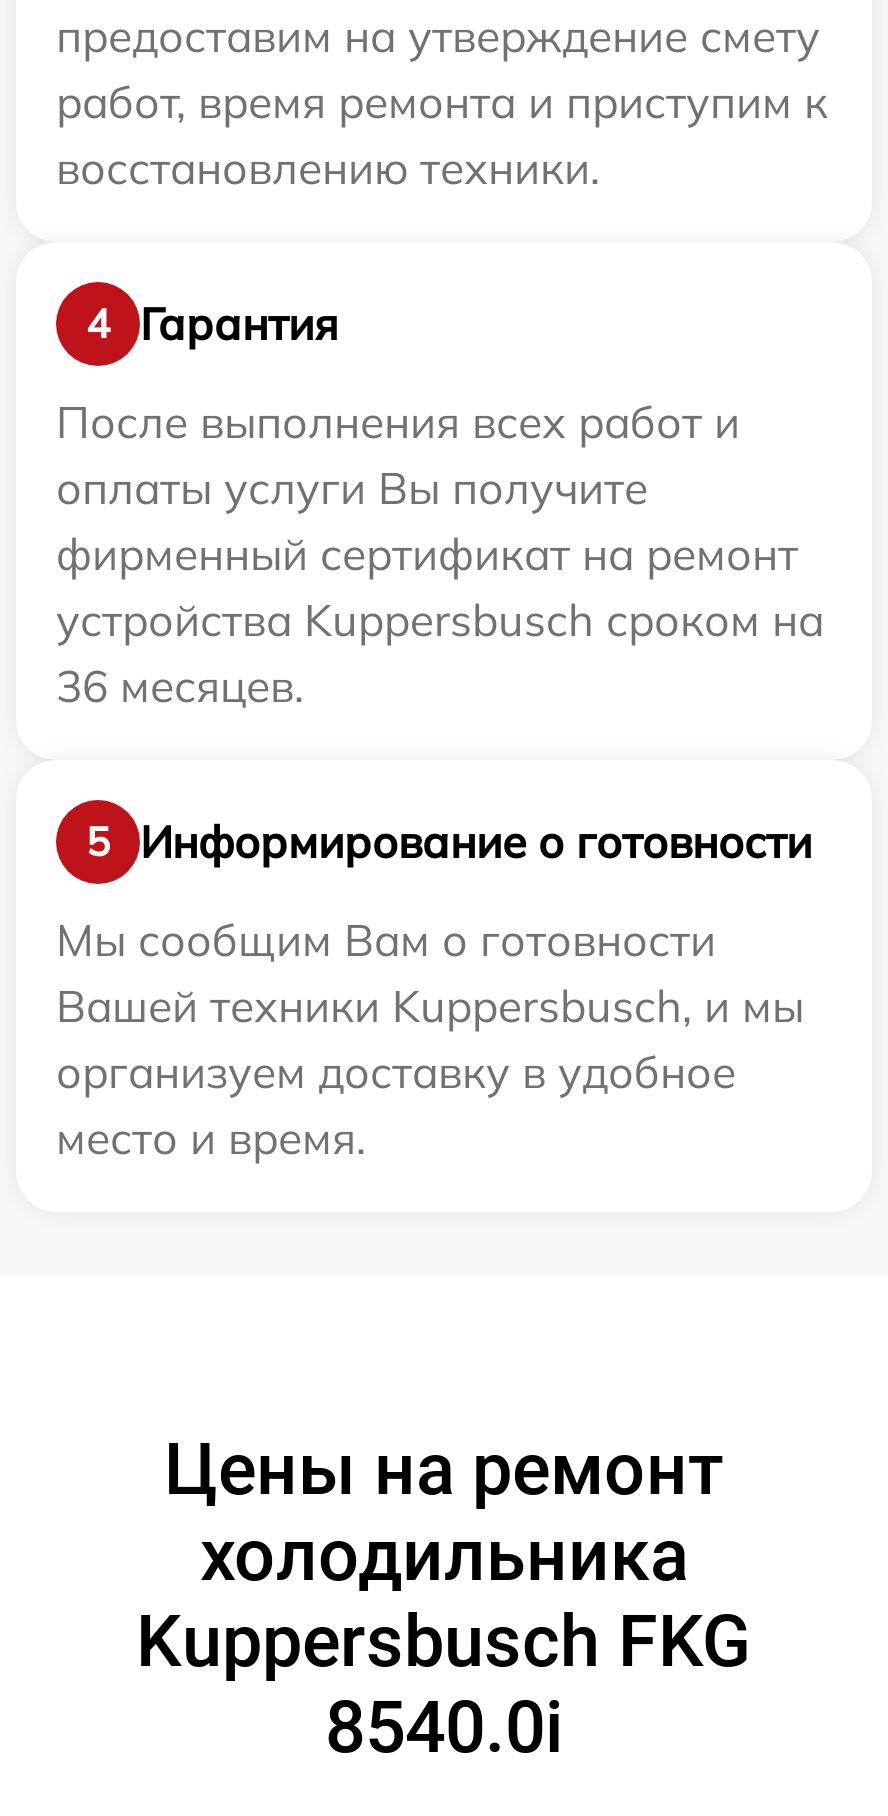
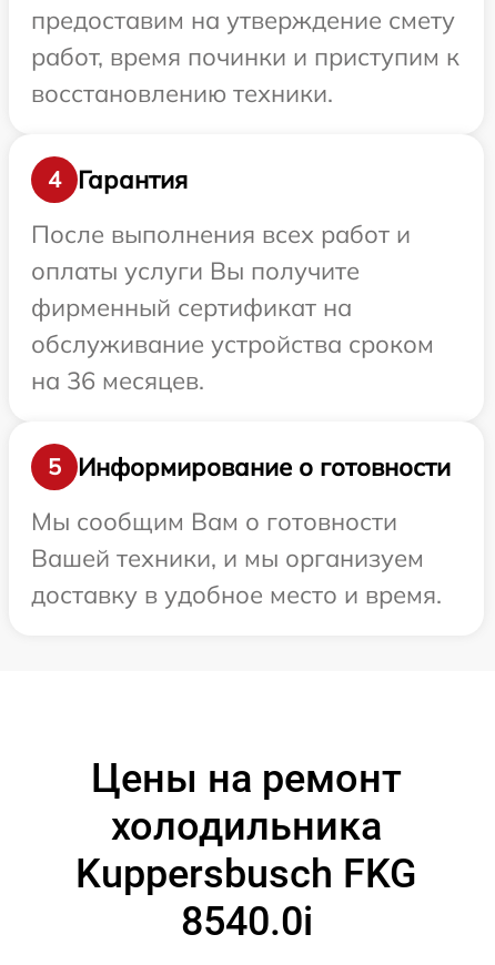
- работ, время ремонта и приступим к
+ работ, время починки и приступим к

- фирменный сертификат на ремонт
- устройства Kuppersbusch сроком на
- 36 месяцев.
+ фирменный сертификат на
+ обслуживание устройства сроком
+ на 36 месяцев.

- Вашей техники Kuppersbusch, и мы
- организуем доставку в удобное
- место и время.
+ Вашей техники, и мы организуем
+ доставку в удобное место и время.
